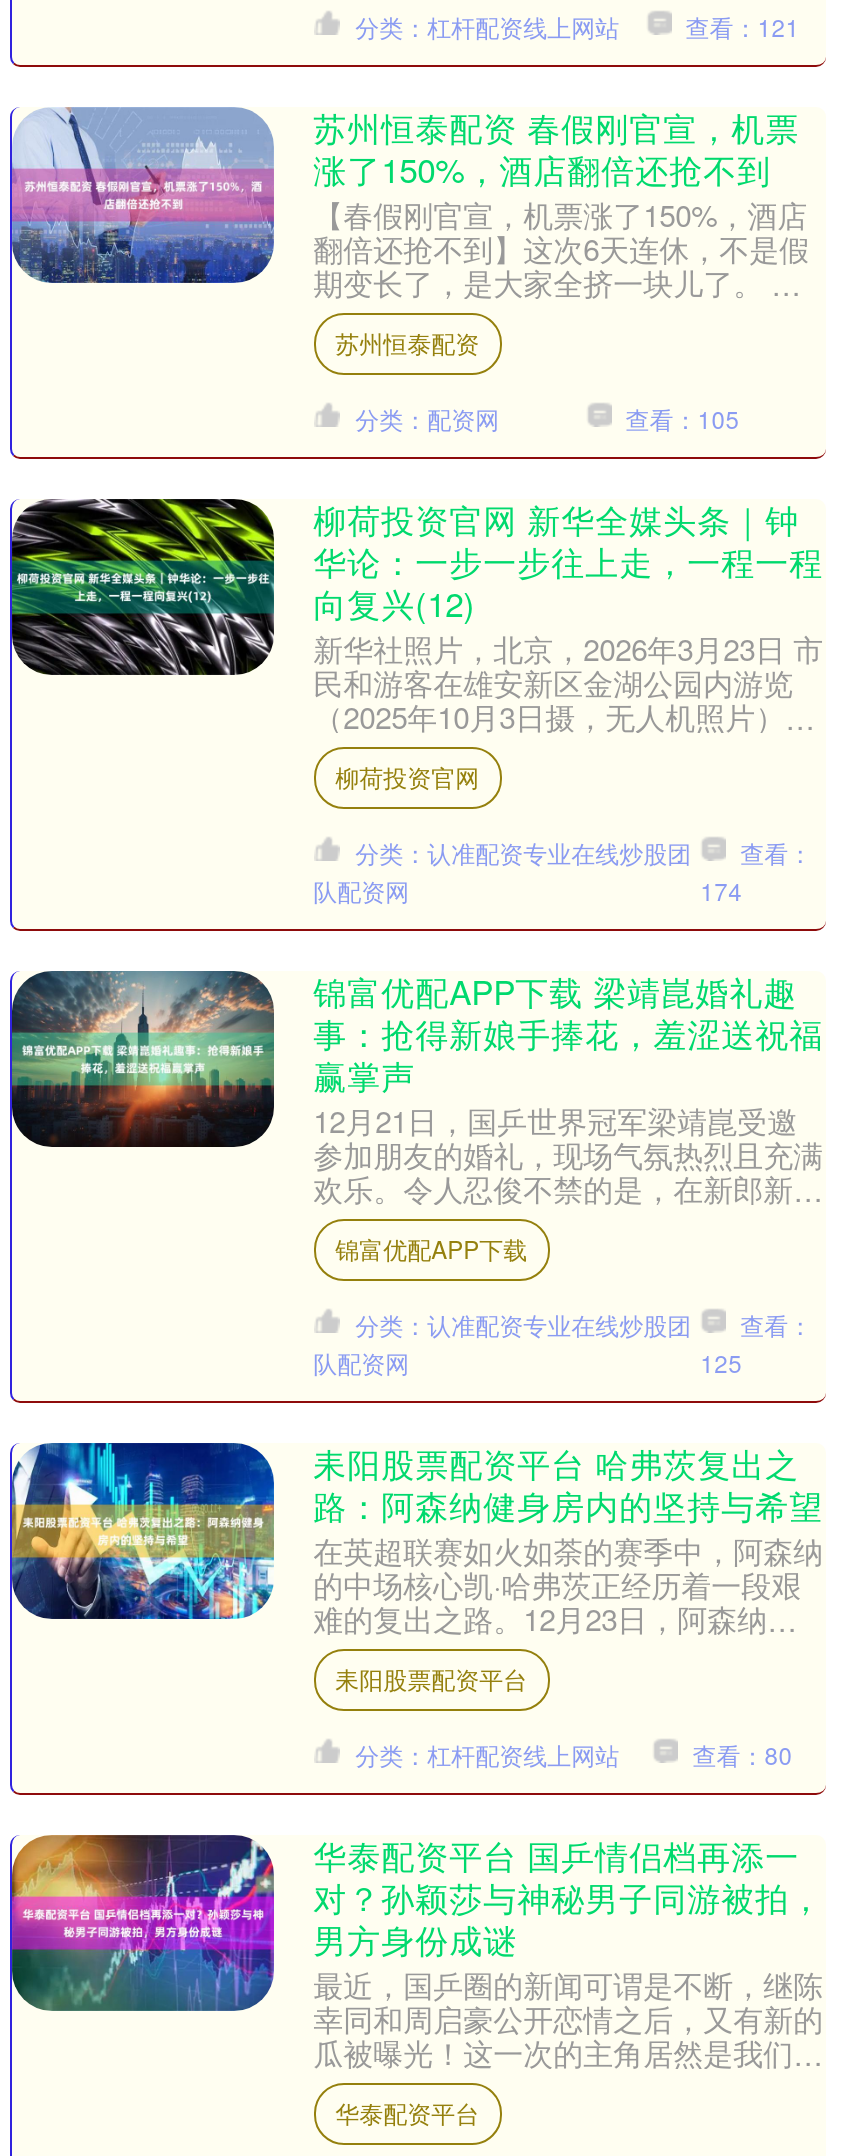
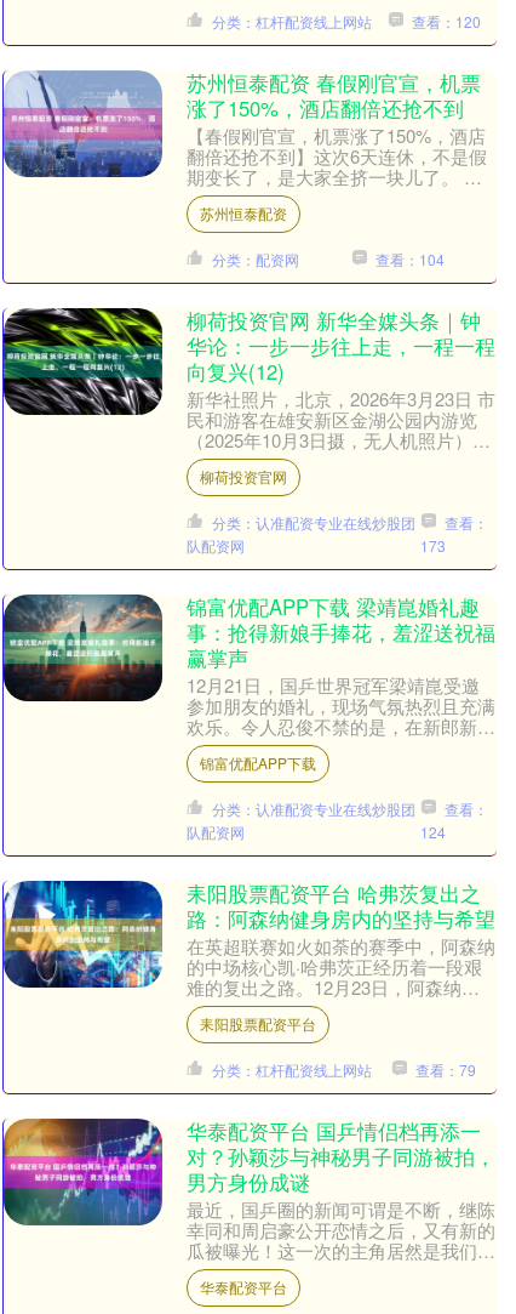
- 分类：杠杆配资线上网站 查看：121
+ 分类：杠杆配资线上网站 查看：120

- 查看：105
+ 查看：104

- 174
+ 173

- 125
+ 124

- 查看：80
+ 查看：79
